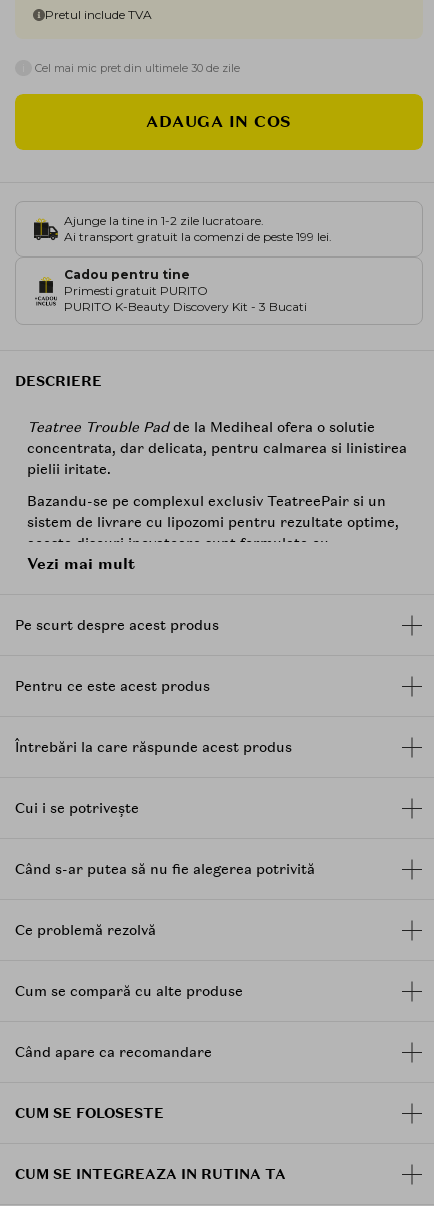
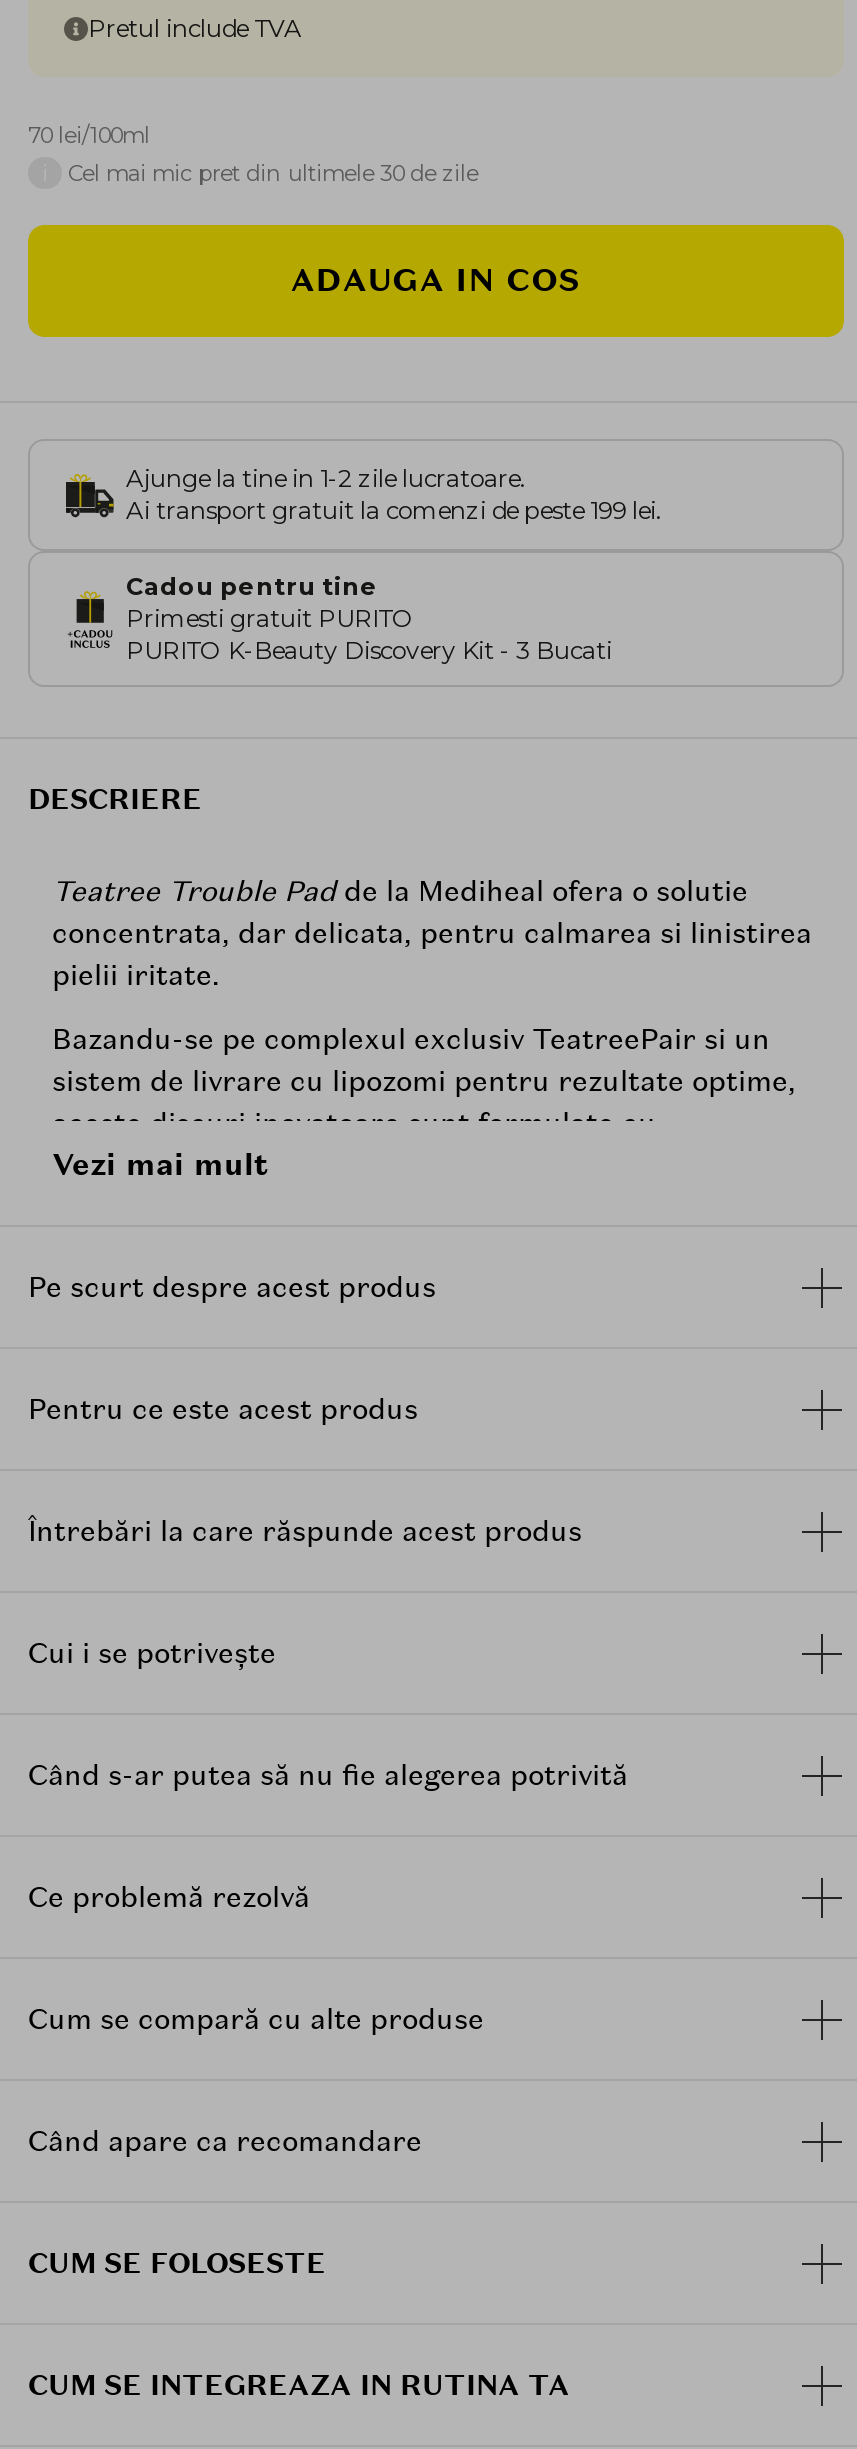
+ 70 lei/100ml
